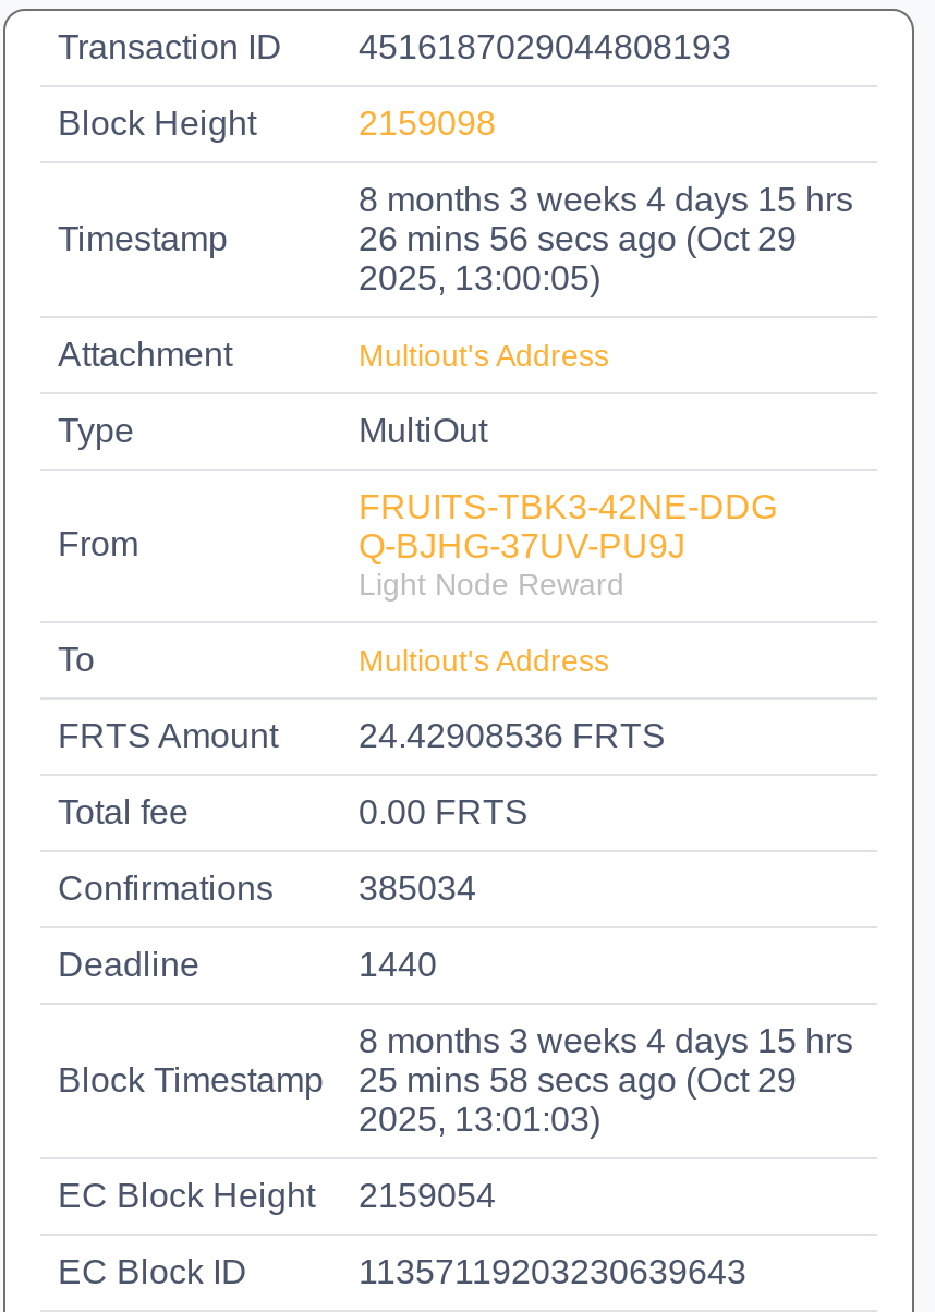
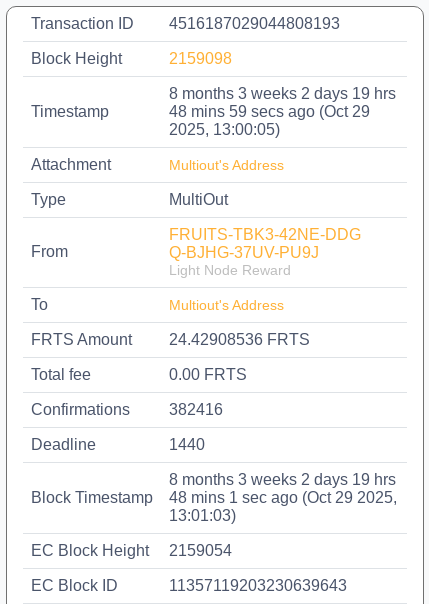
- 8 months 3 weeks 4 days 15 hrs
+ 8 months 3 weeks 2 days 19 hrs

- 26 mins 56 secs ago (Oct 29
+ 48 mins 59 secs ago (Oct 29

- 385034
+ 382416

- 8 months 3 weeks 4 days 15 hrs
- 25 mins 58 secs ago (Oct 29
- 2025, 13:01:03)
+ 8 months 3 weeks 2 days 19 hrs
+ 48 mins 1 sec ago (Oct 29 2025,
+ 13:01:03)
